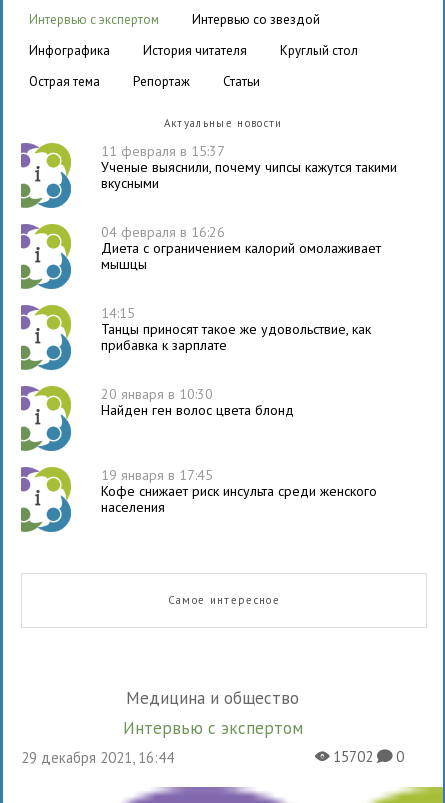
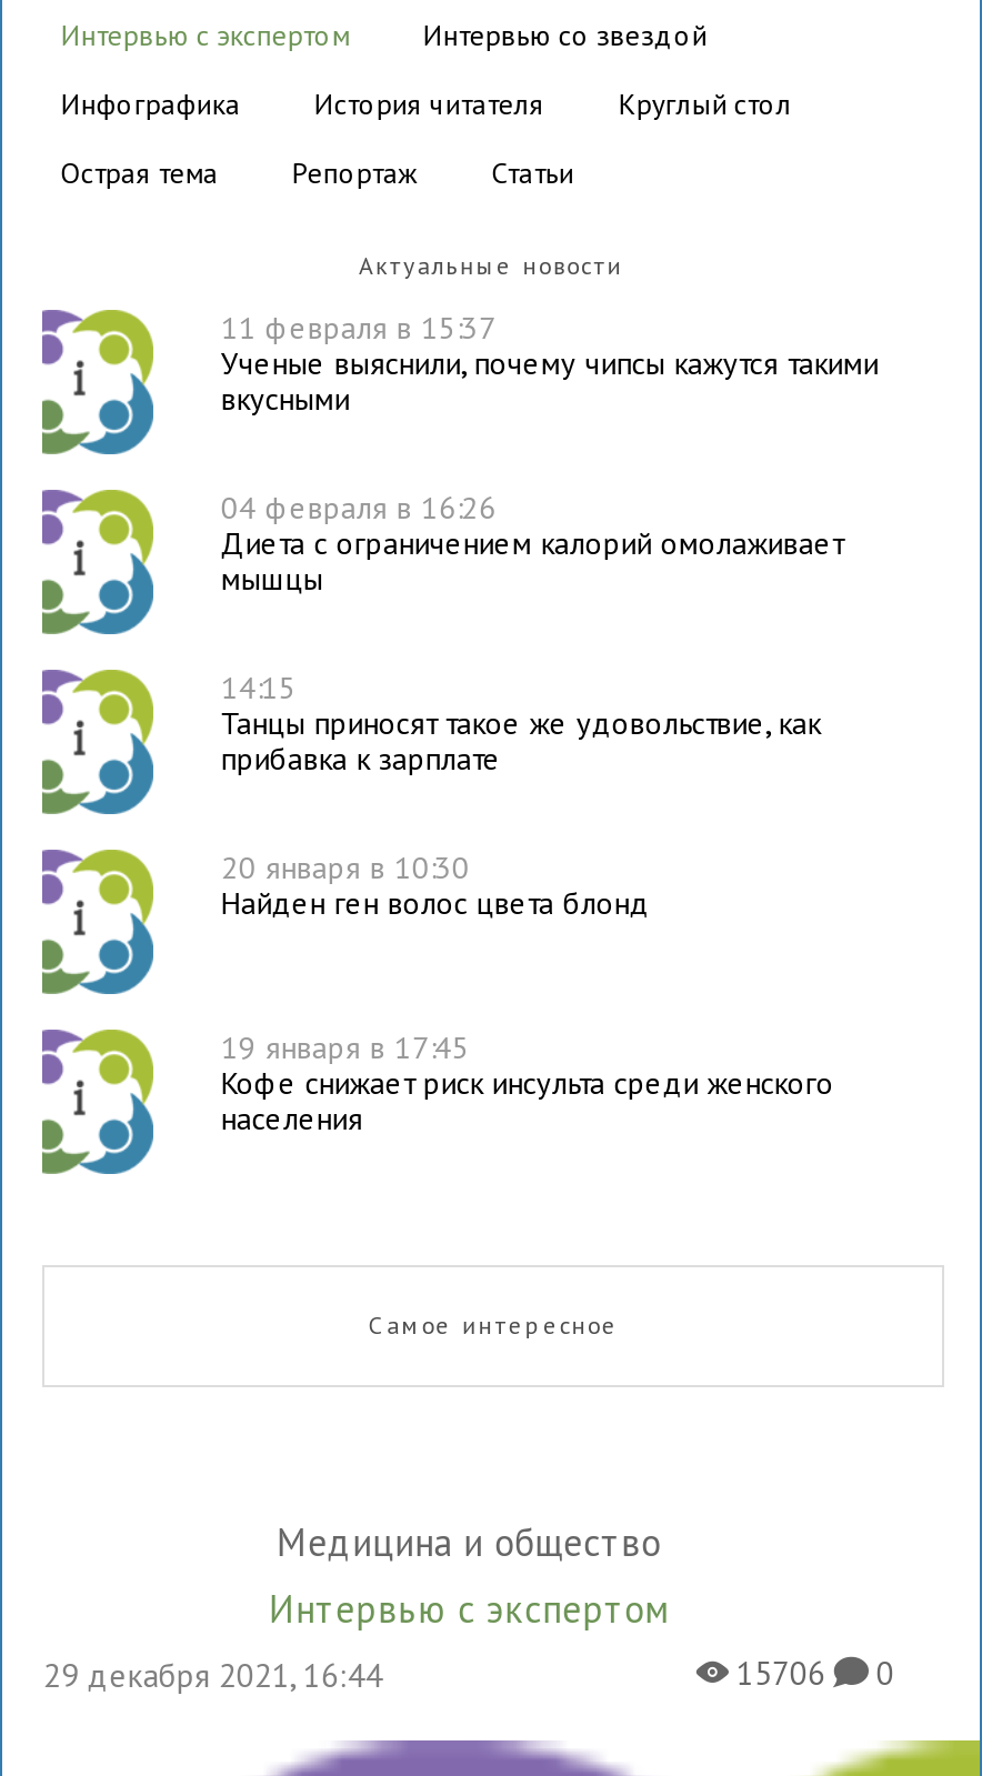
- X 15702 K 0
+ X 15706 K 0
